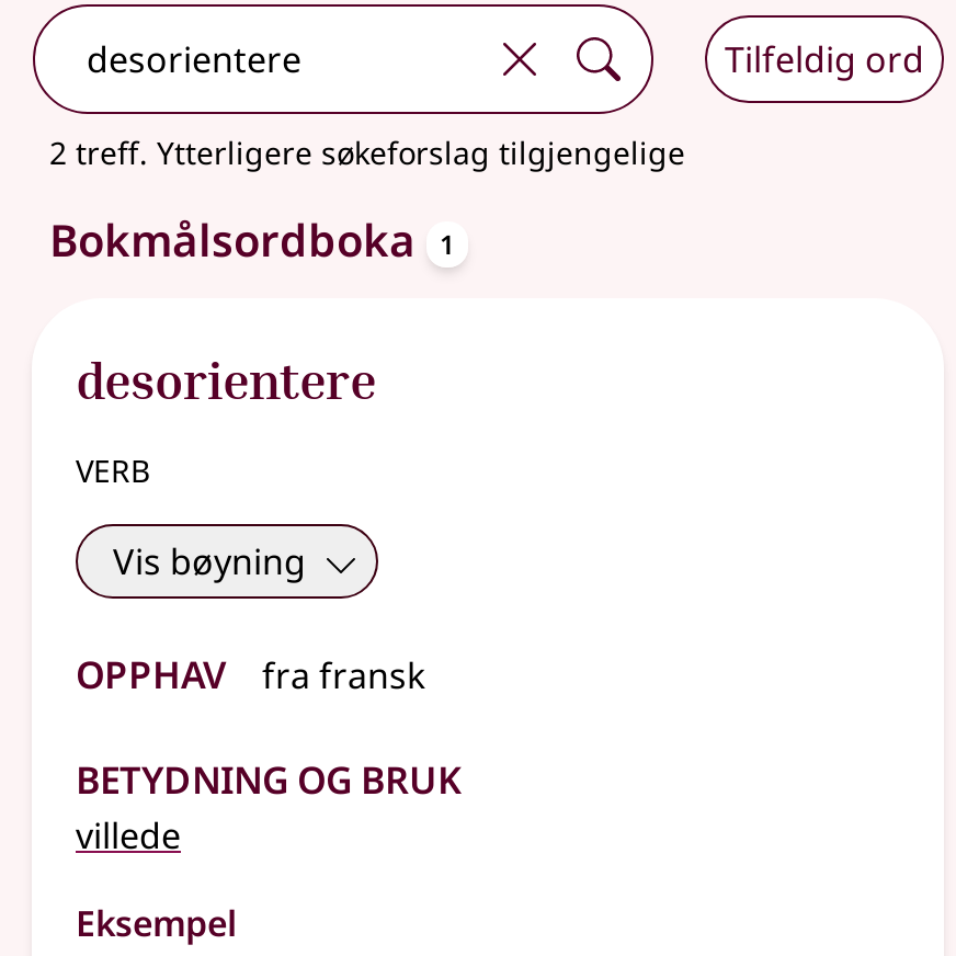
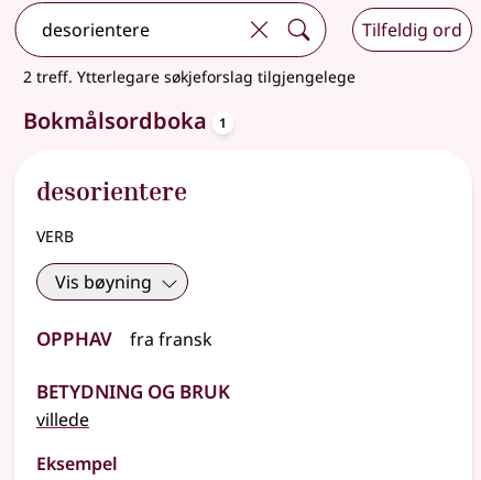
- 2 treff. Ytterligere søkeforslag tilgjengelige
+ 2 treff. Ytterlegare søkjeforslag tilgjengelege
